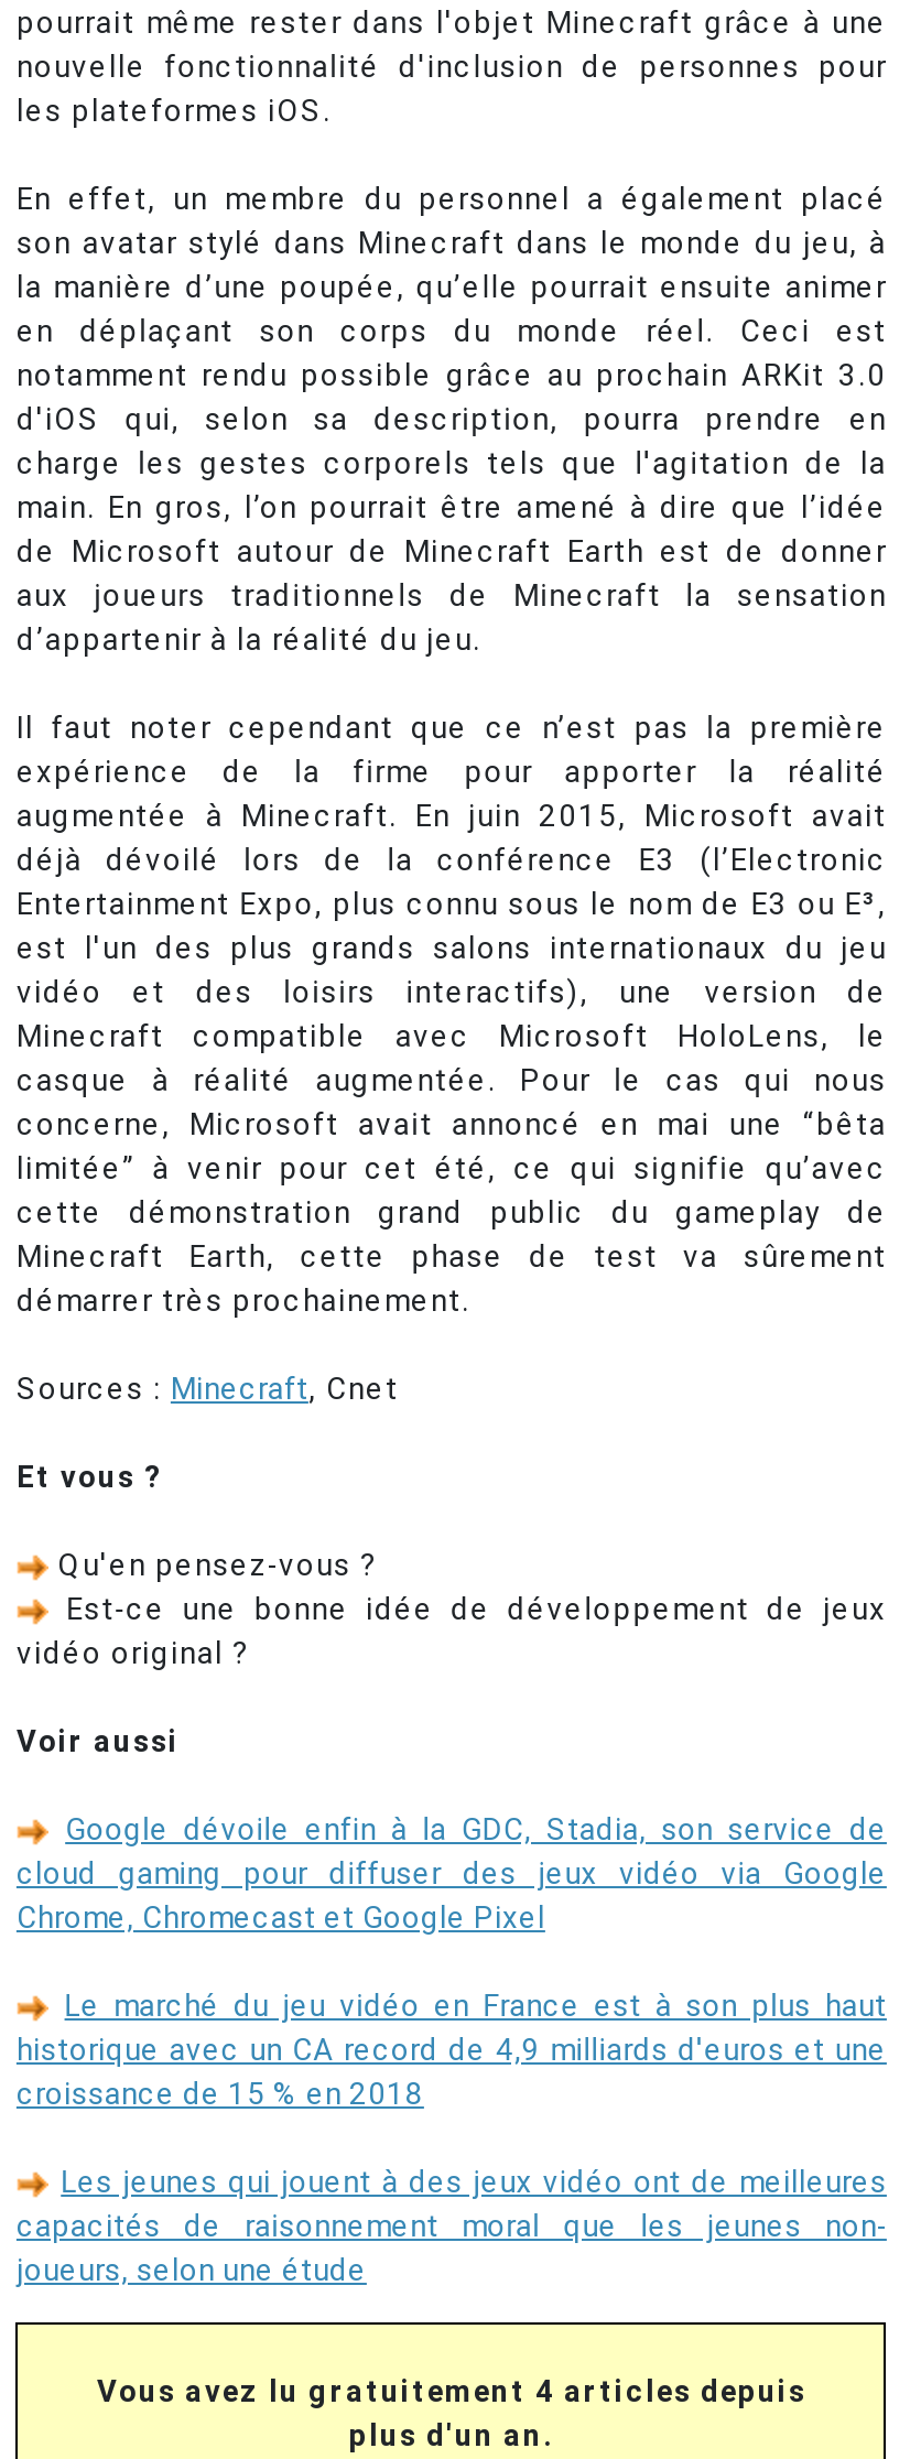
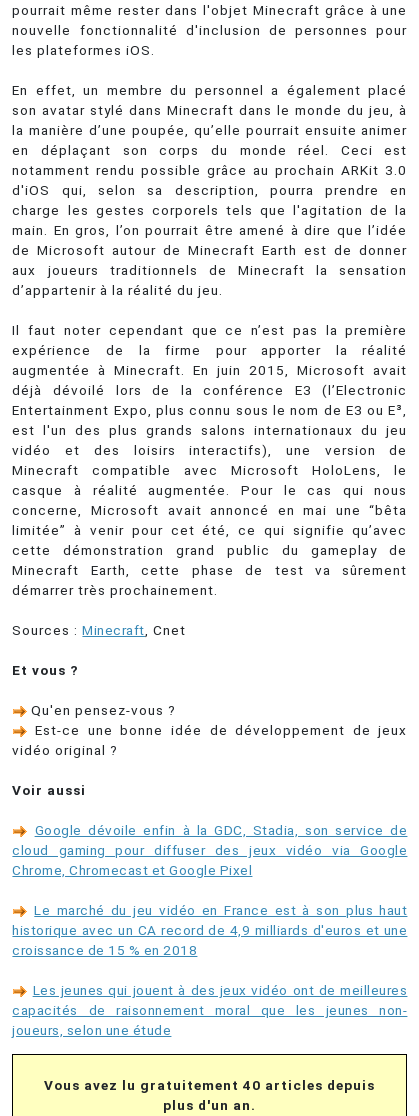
- Vous avez lu gratuitement 4 articles depuis
+ Vous avez lu gratuitement 40 articles depuis
